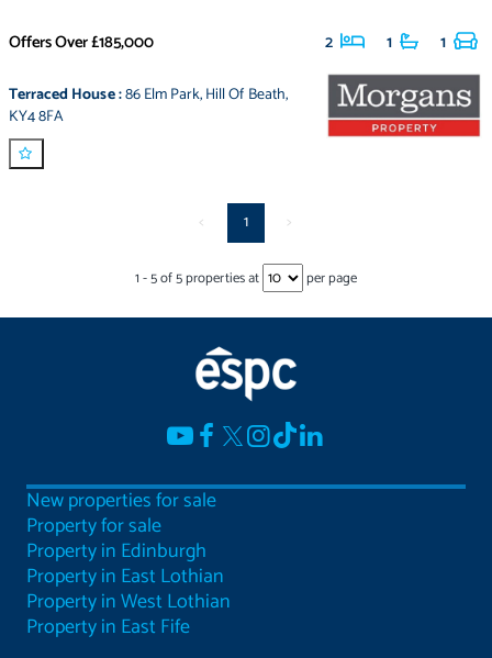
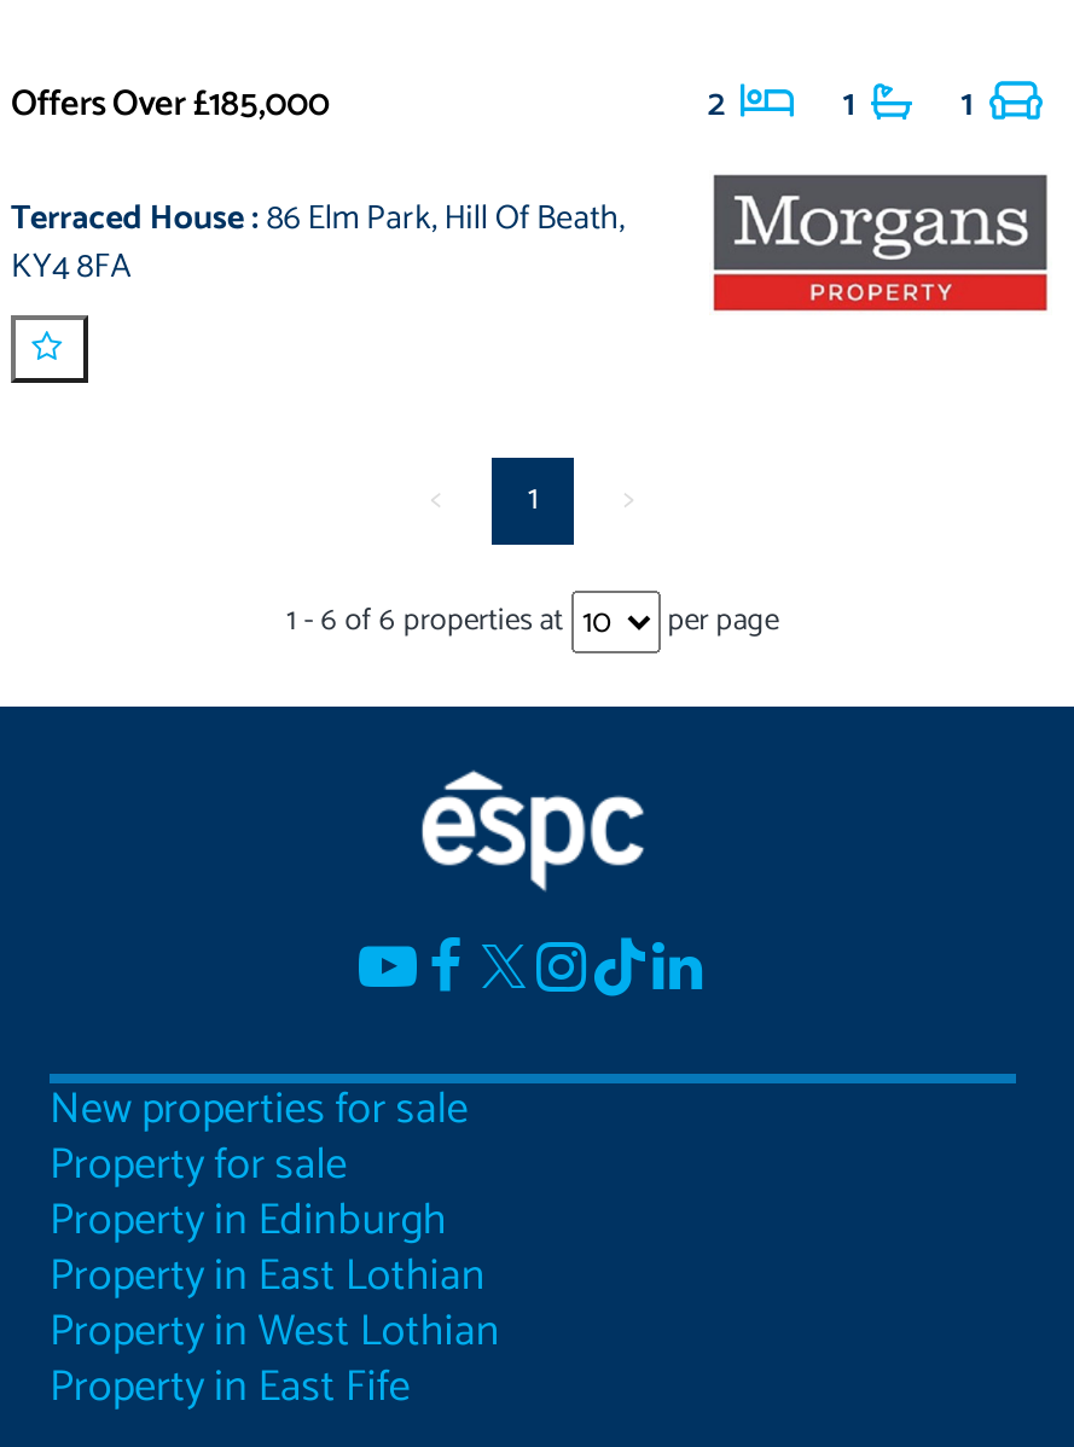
- 1 -5 of5 properties at
+ 1 -6 of6 properties at
